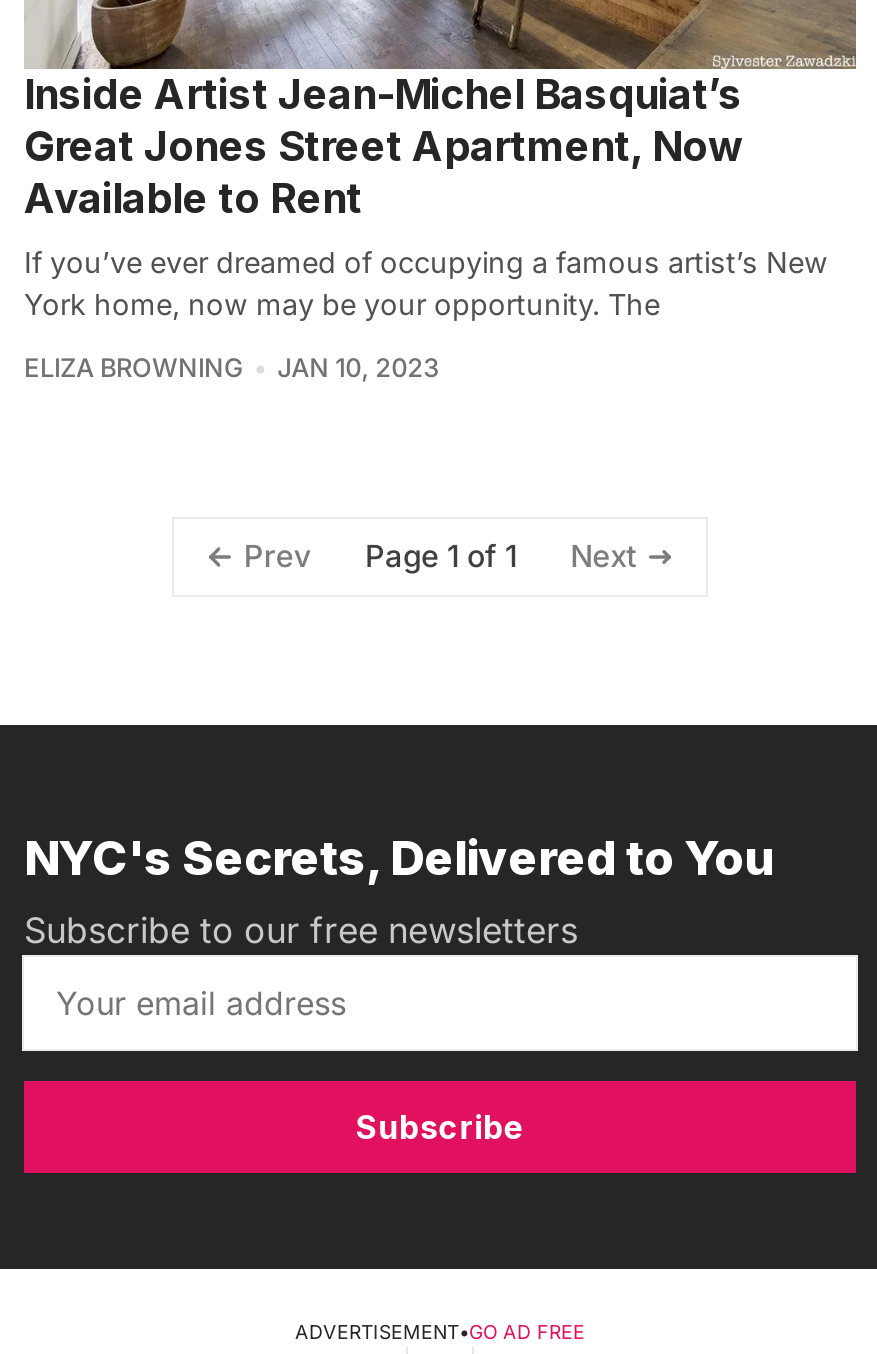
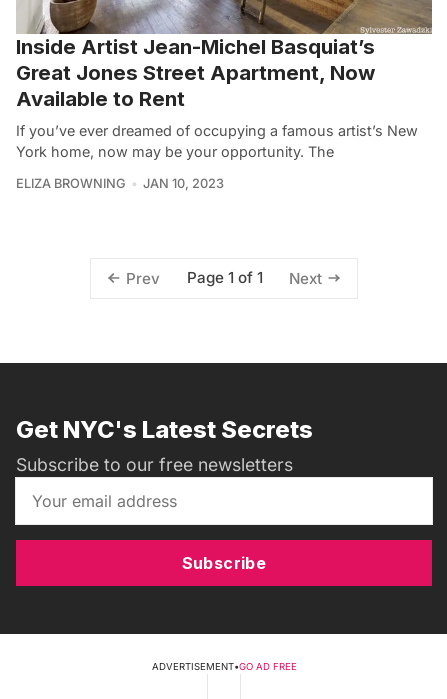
- NYC's Secrets, Delivered to You
+ Get NYC's Latest Secrets
